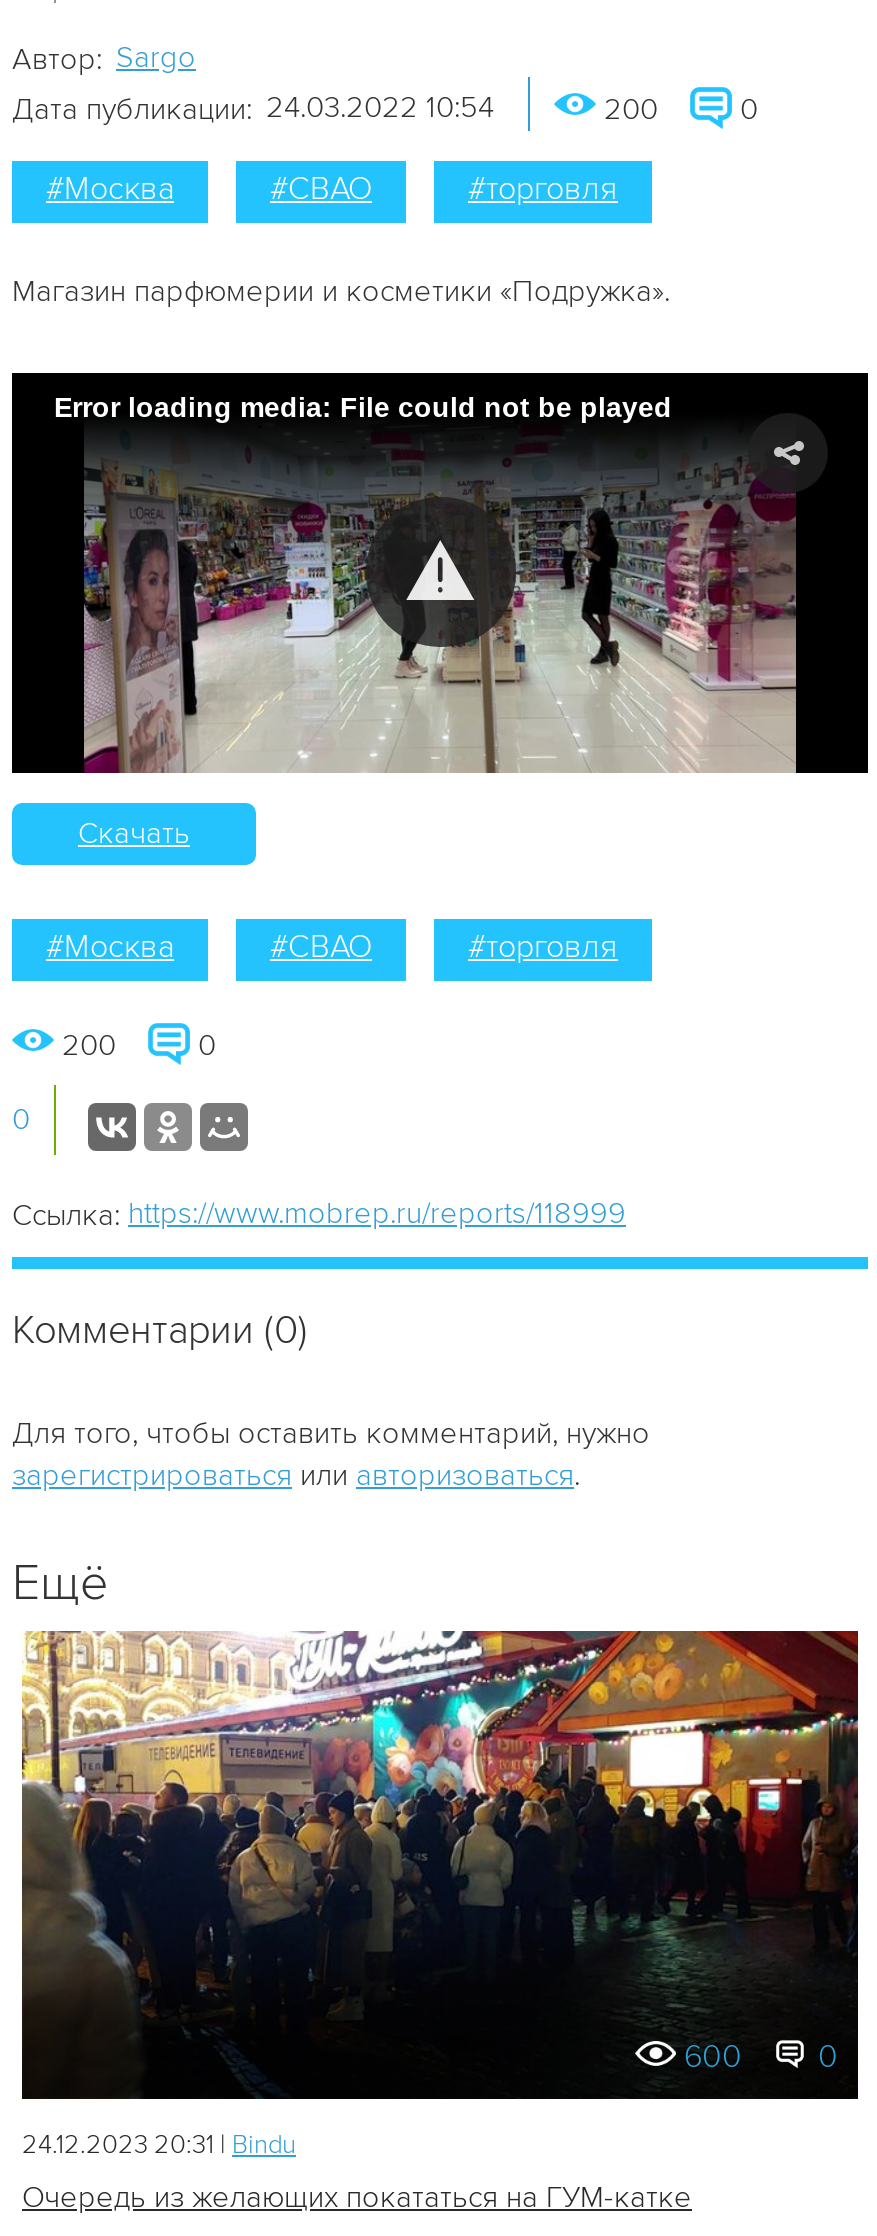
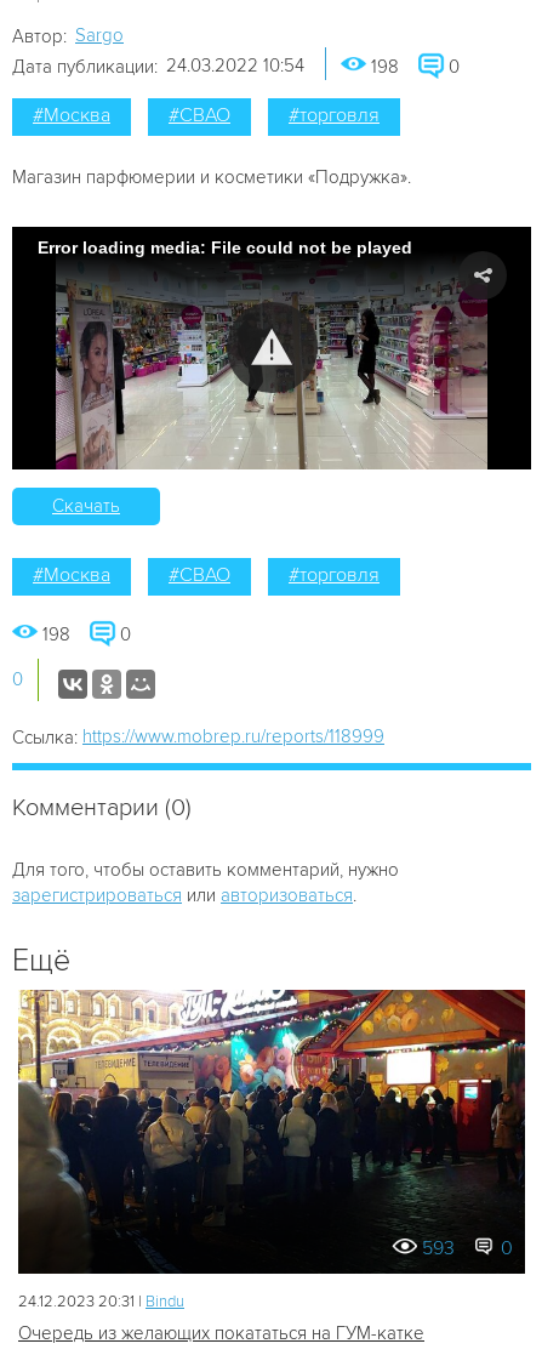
- 200
+ 198

- 200
+ 198

- 600 0
+ 593 0
